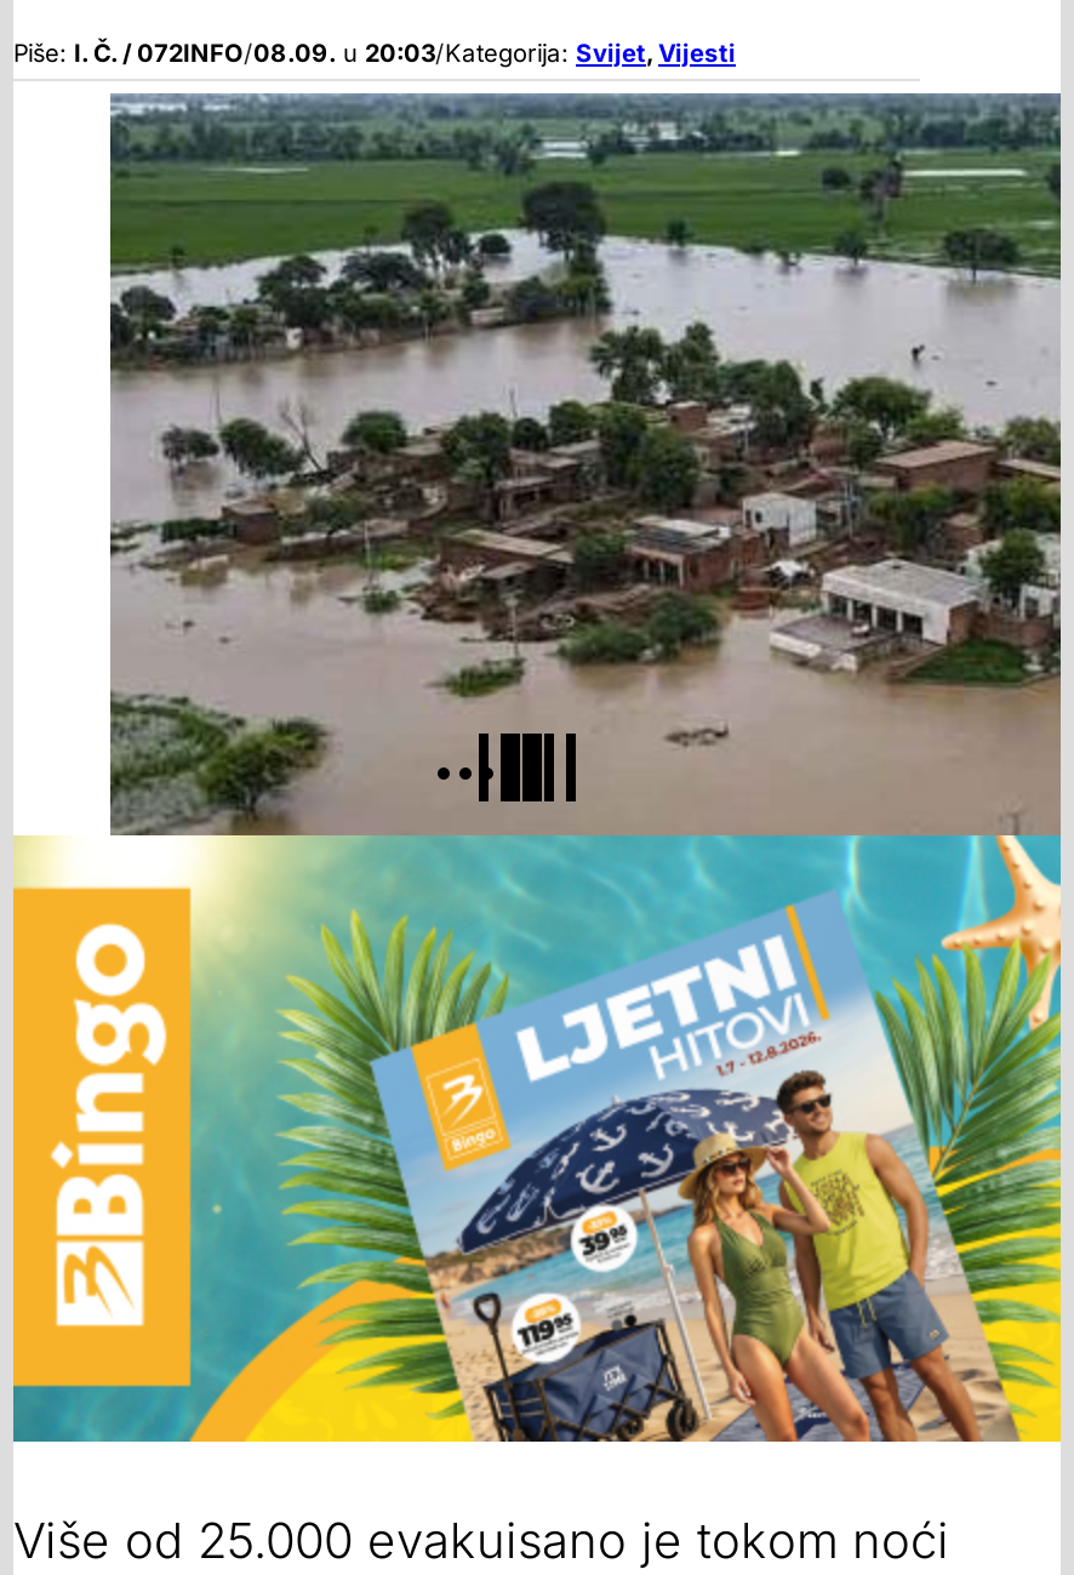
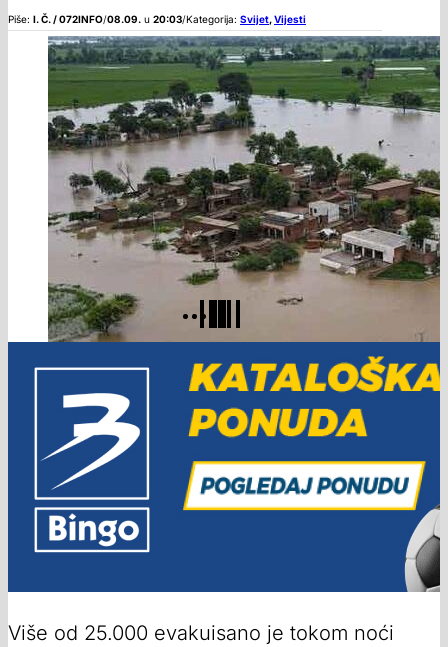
- [image]
+ [image]
